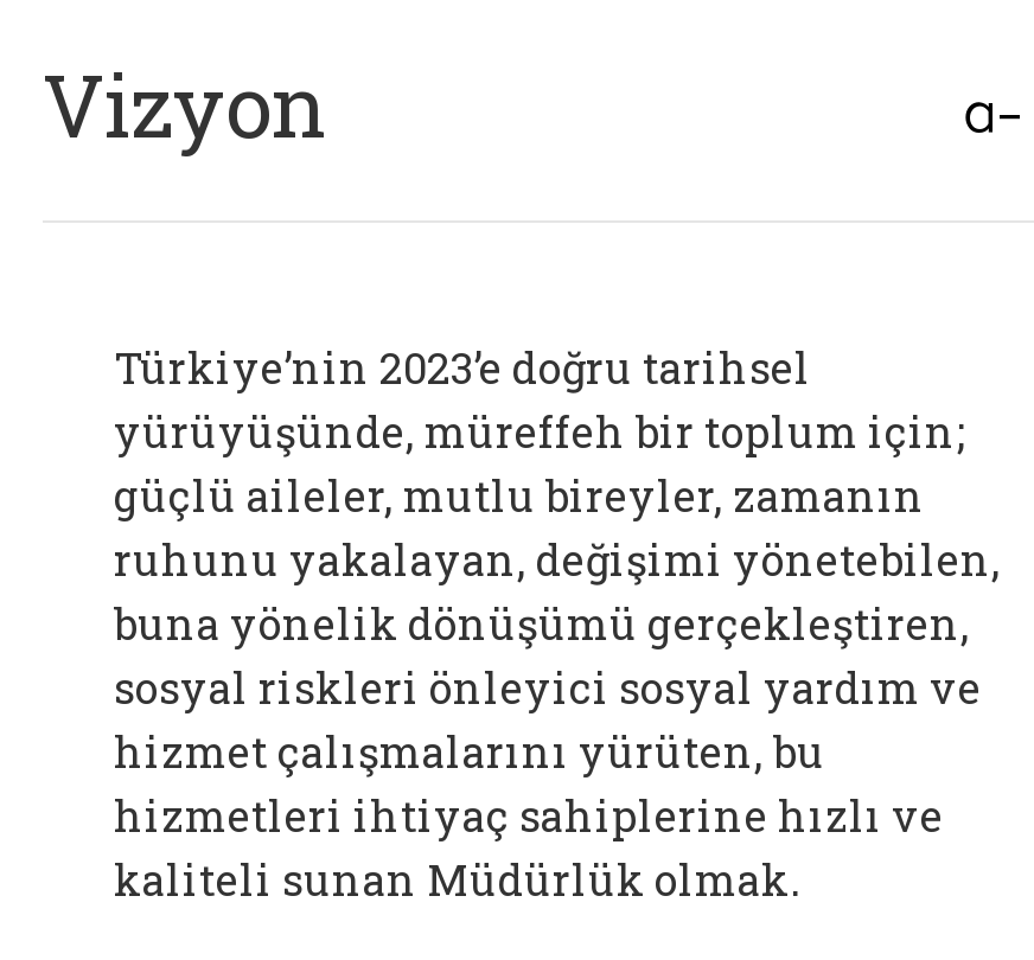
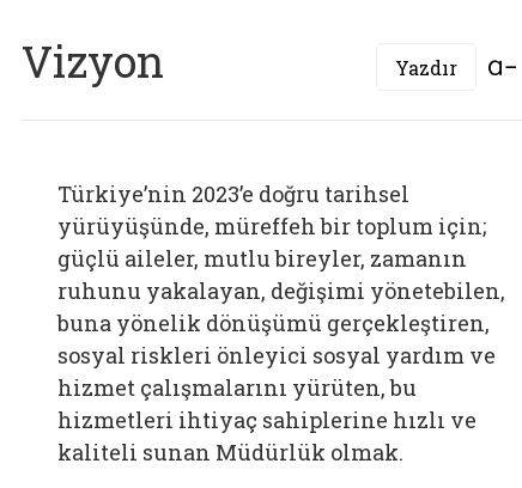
+ Yazdır
